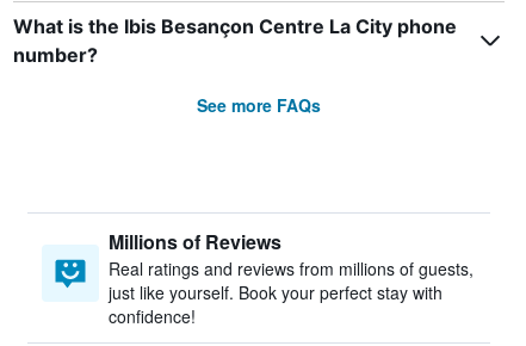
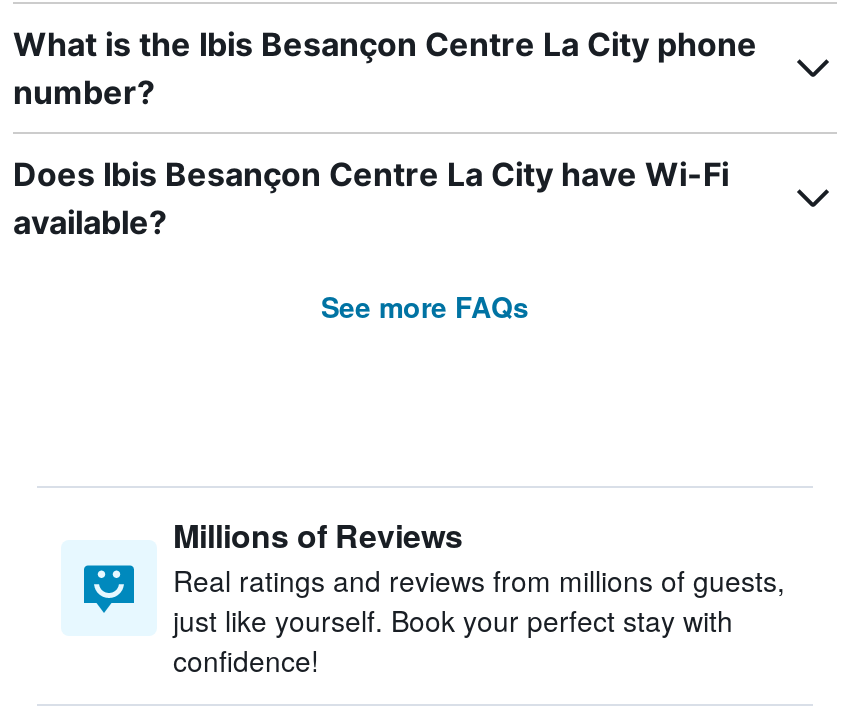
+ Does Ibis Besançon Centre La City have Wi-Fi
+ available?
